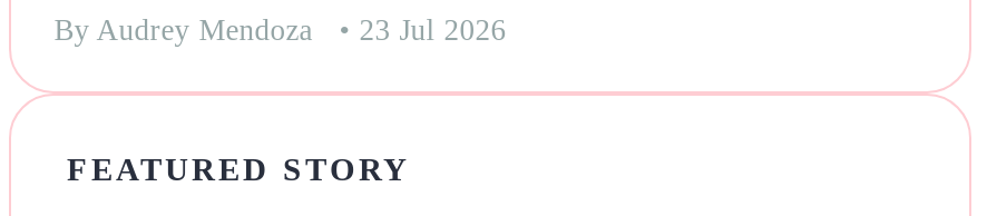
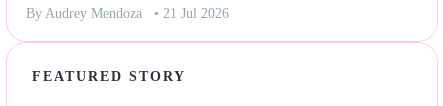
- By Audrey Mendoza • 23 Jul 2026
+ By Audrey Mendoza • 21 Jul 2026
